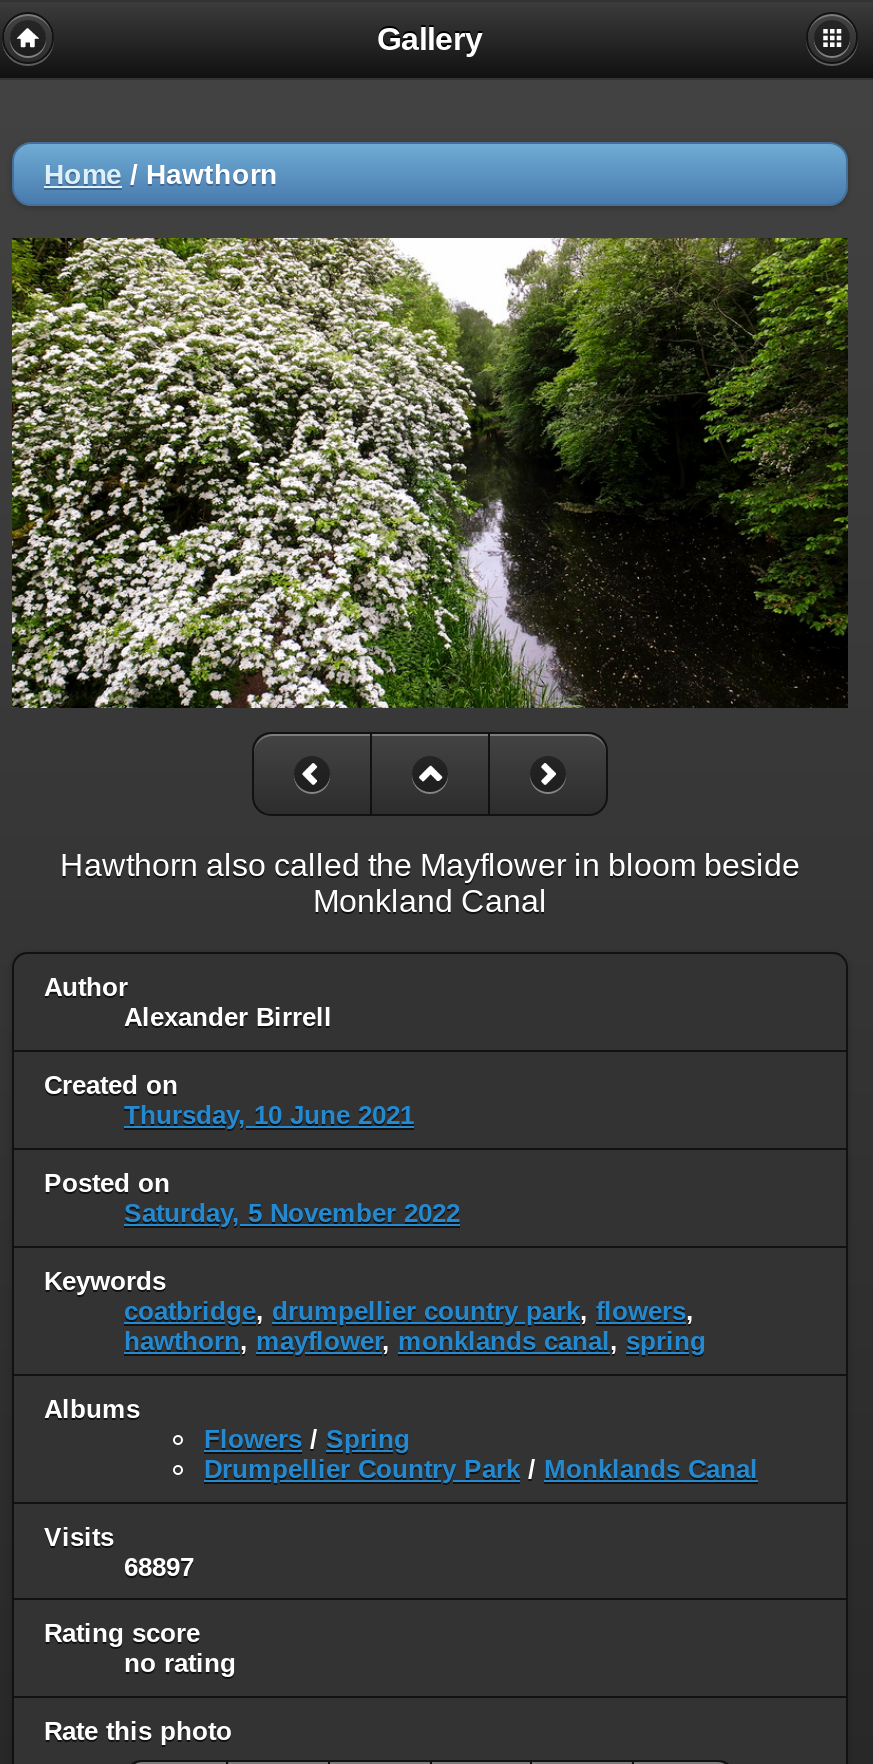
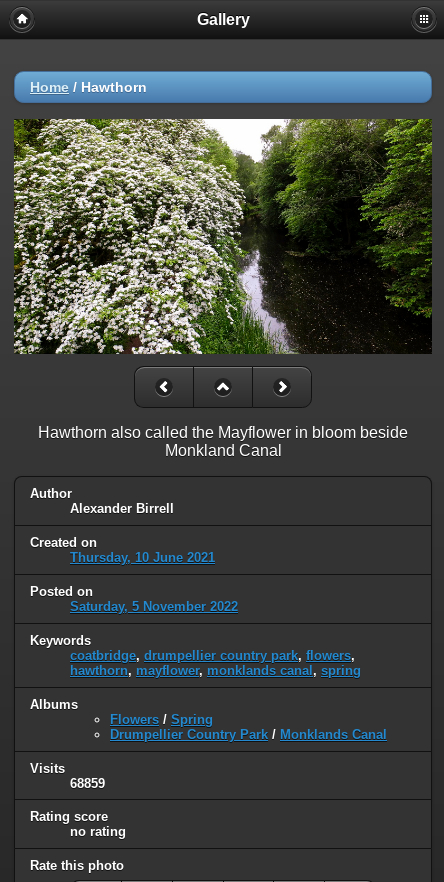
- 68897
+ 68859
